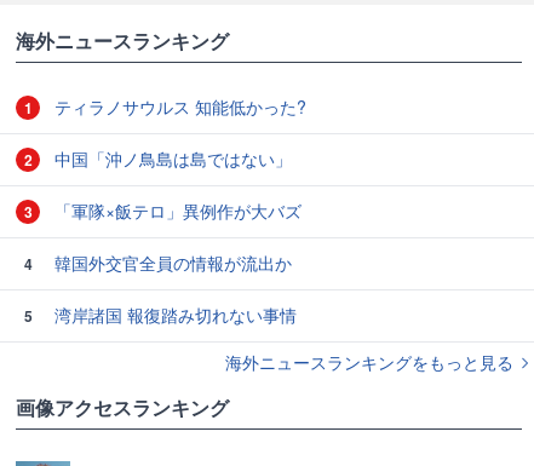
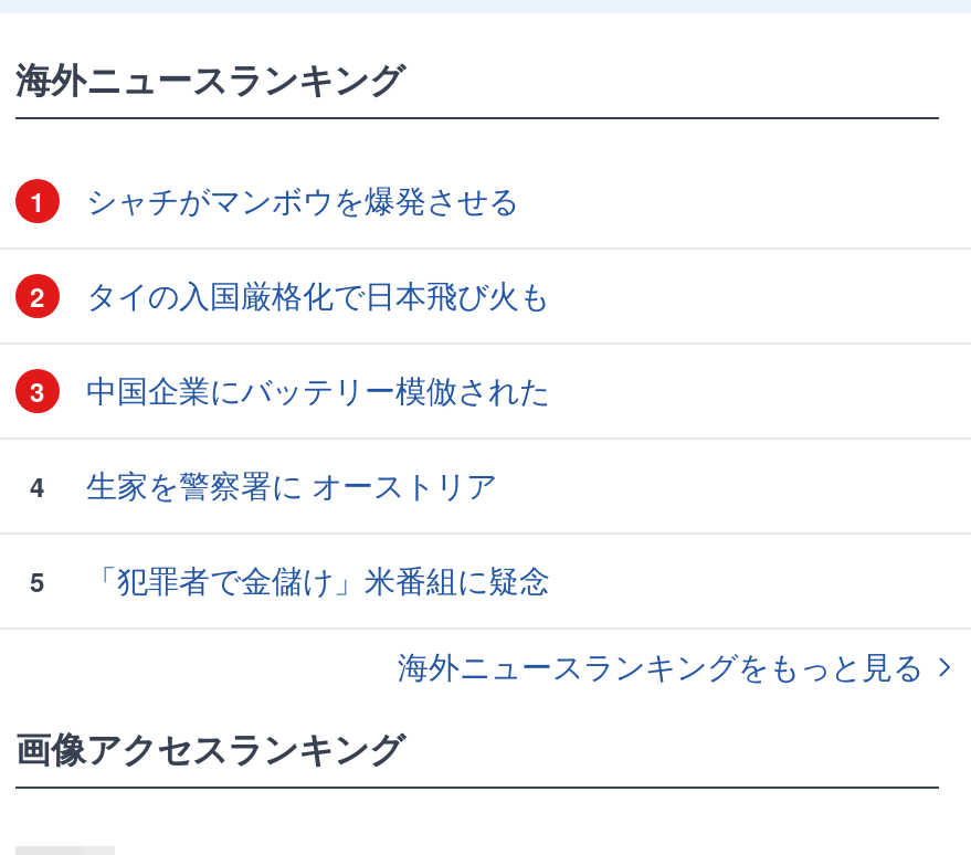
- ティラノサウルス 知能低かった?
+ シャチがマンボウを爆発させる

- 中国「沖ノ鳥島は島ではない」
+ タイの入国厳格化で日本飛び火も

- 「軍隊×飯テロ」異例作が大バズ
+ 中国企業にバッテリー模倣された

- 韓国外交官全員の情報が流出か
+ 生家を警察署に オーストリア

- 湾岸諸国 報復踏み切れない事情
+ 「犯罪者で金儲け」米番組に疑念
